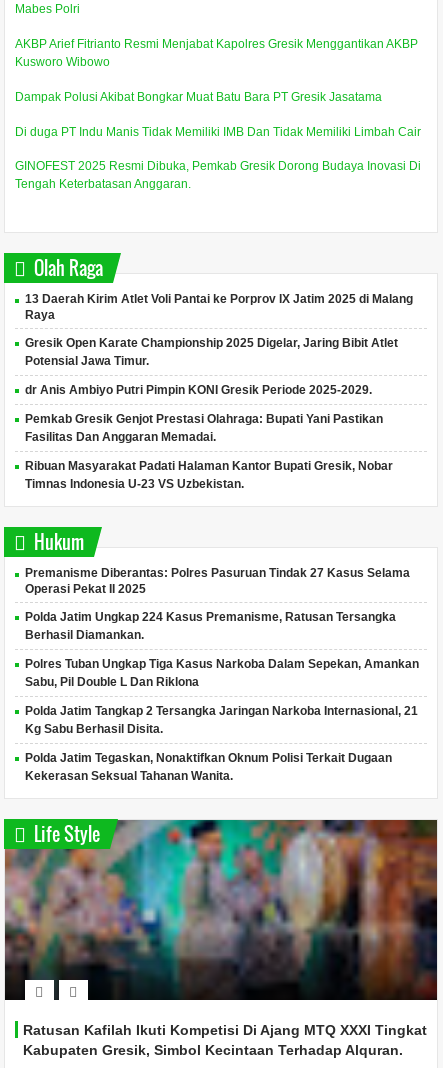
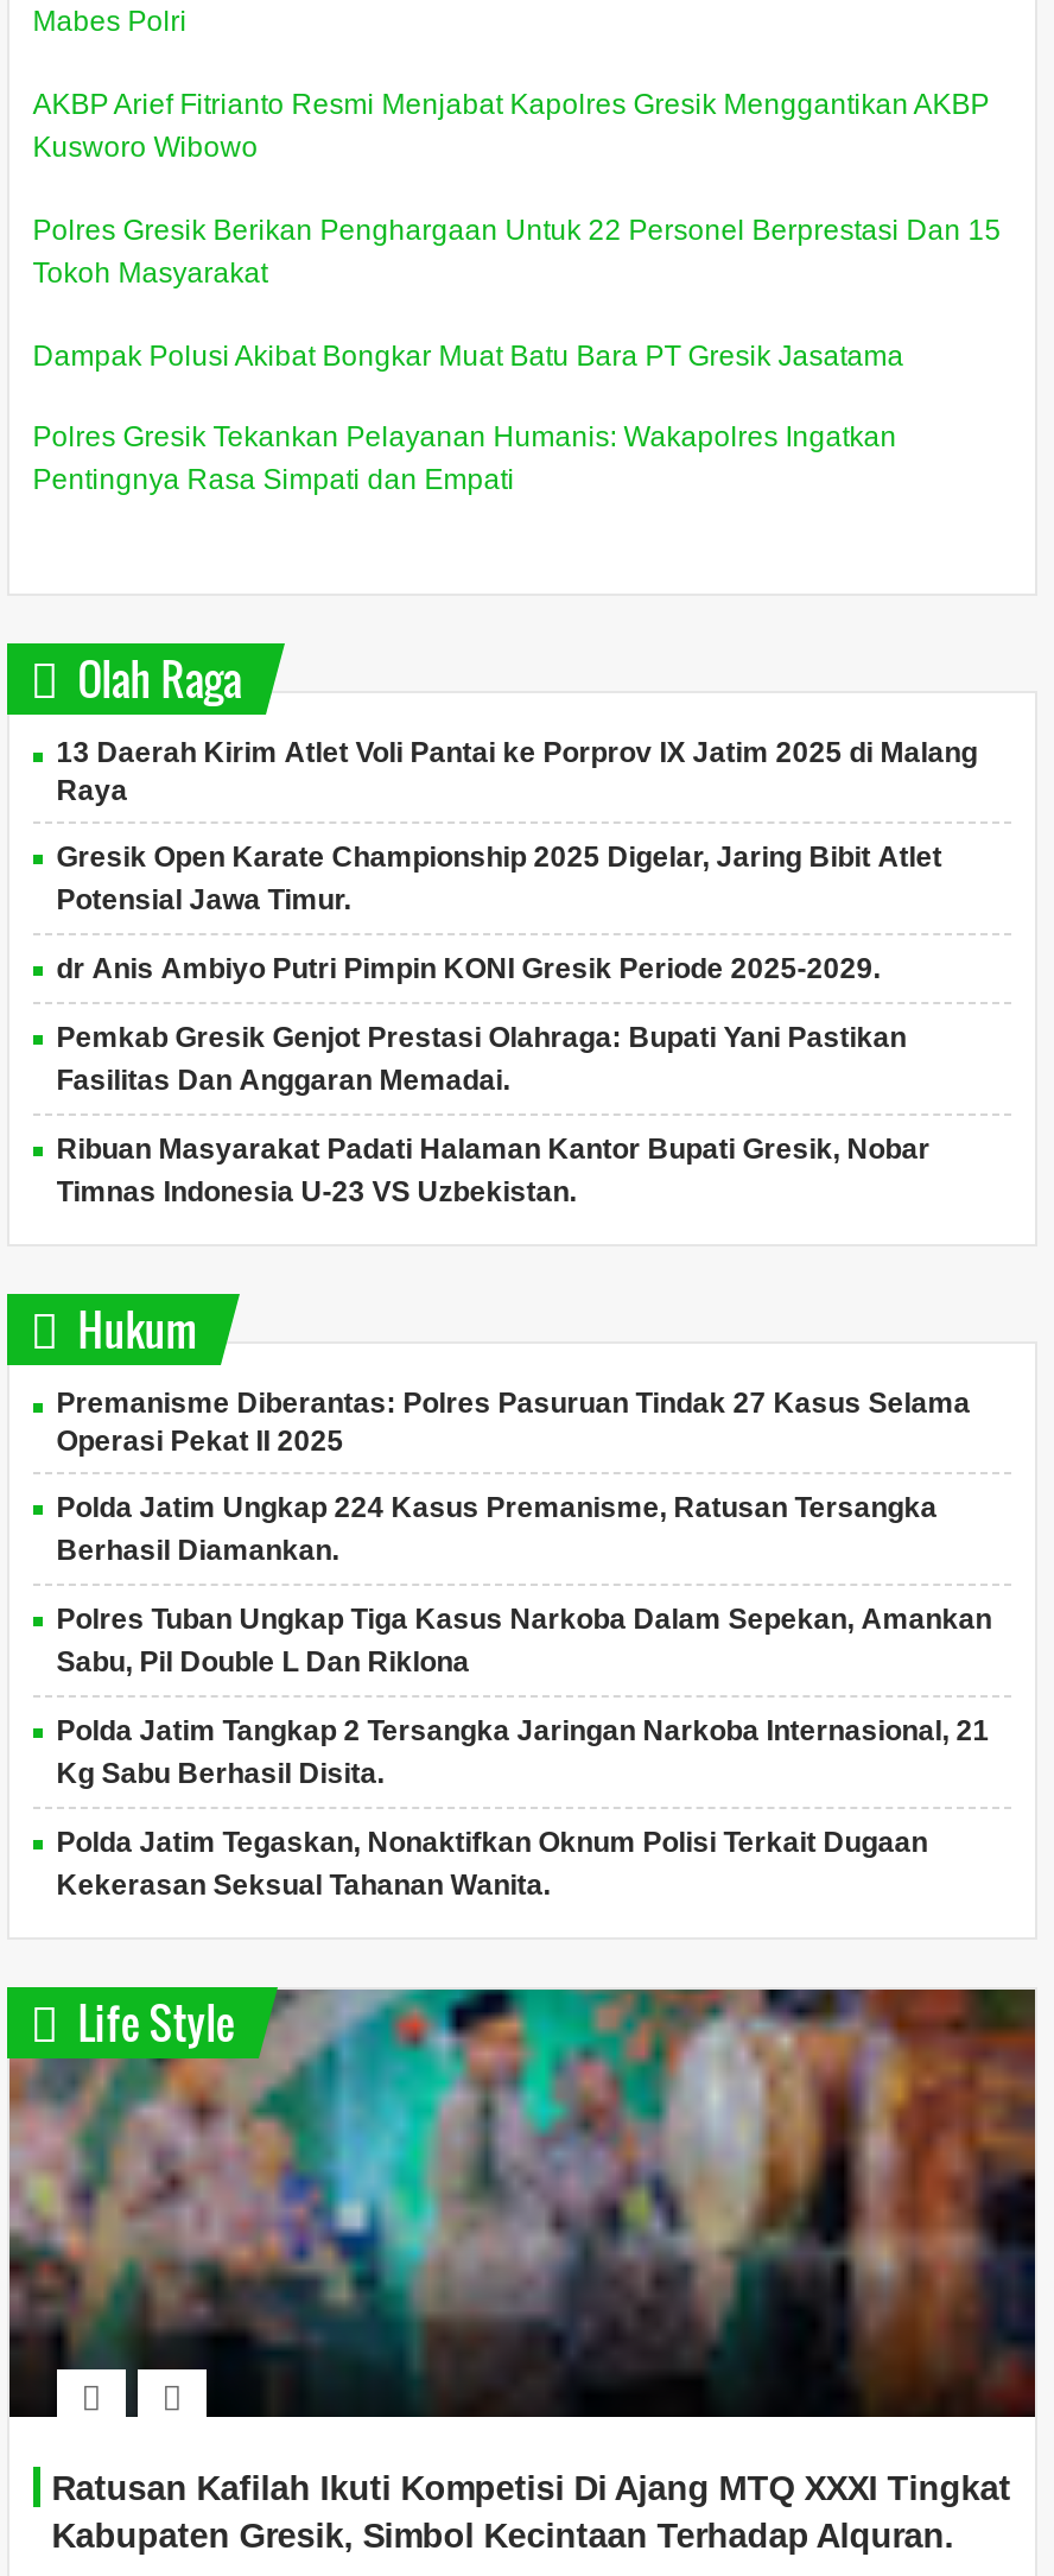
+ Polres Gresik Berikan Penghargaan Untuk 22 Personel Berprestasi Dan 15
+ Tokoh Masyarakat

moved down: Dampak Polusi Akibat Bongkar Muat Batu Bara PT Gresik Jasatama

- Di duga PT Indu Manis Tidak Memiliki IMB Dan Tidak Memiliki Limbah Cair
- GINOFEST 2025 Resmi Dibuka, Pemkab Gresik Dorong Budaya Inovasi Di
- Tengah Keterbatasan Anggaran.
+ Polres Gresik Tekankan Pelayanan Humanis: Wakapolres Ingatkan
+ Pentingnya Rasa Simpati dan Empati
